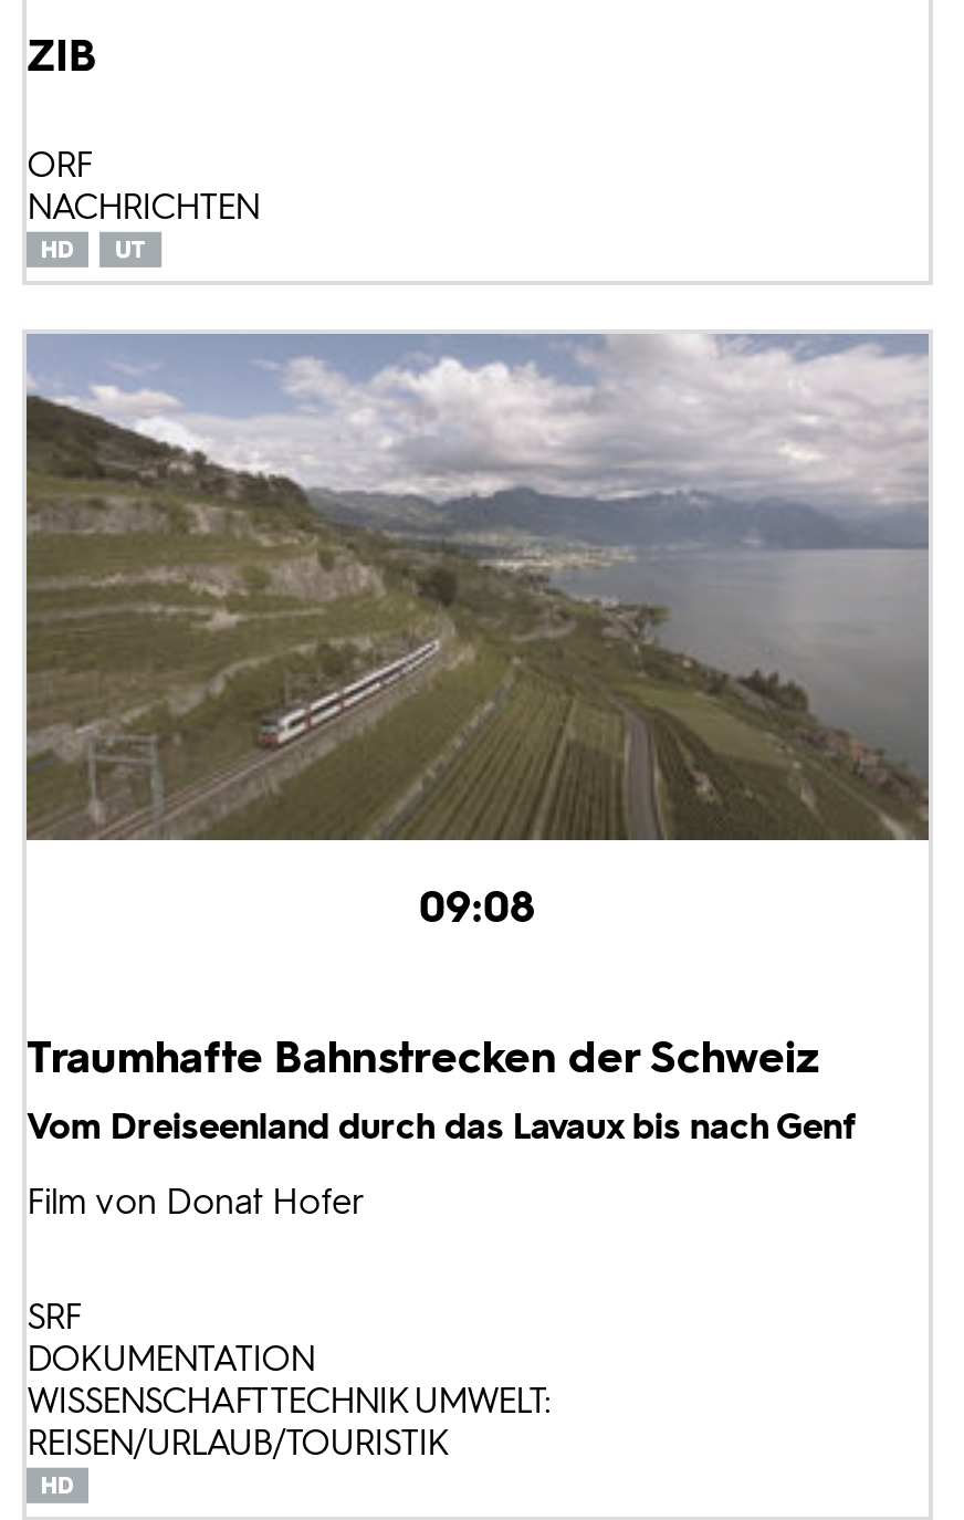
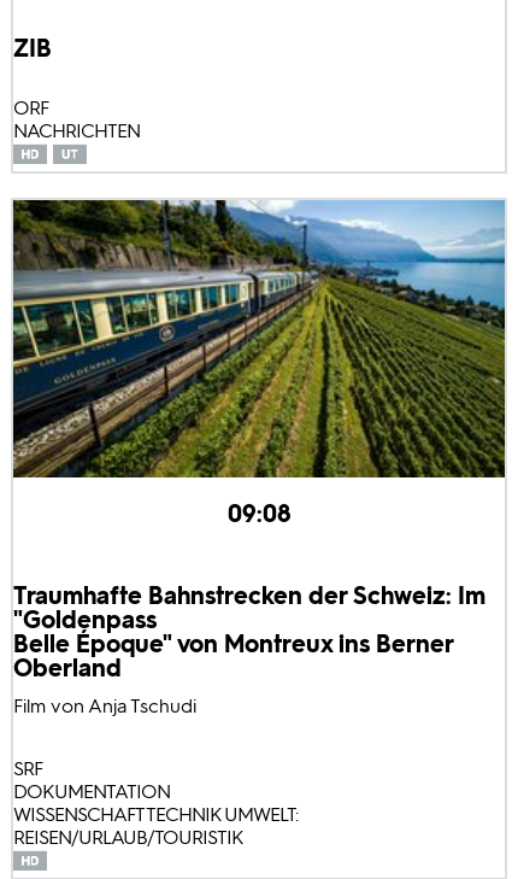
- [image]
+ [image]

- Traumhafte Bahnstrecken der Schweiz
- Vom Dreiseenland durch das Lavaux bis nach Genf
- Film von Donat Hofer
+ Traumhafte Bahnstrecken der Schweiz: Im
+ "Goldenpass
+ Belle Époque" von Montreux ins Berner
+ Oberland
+ Film von Anja Tschudi
